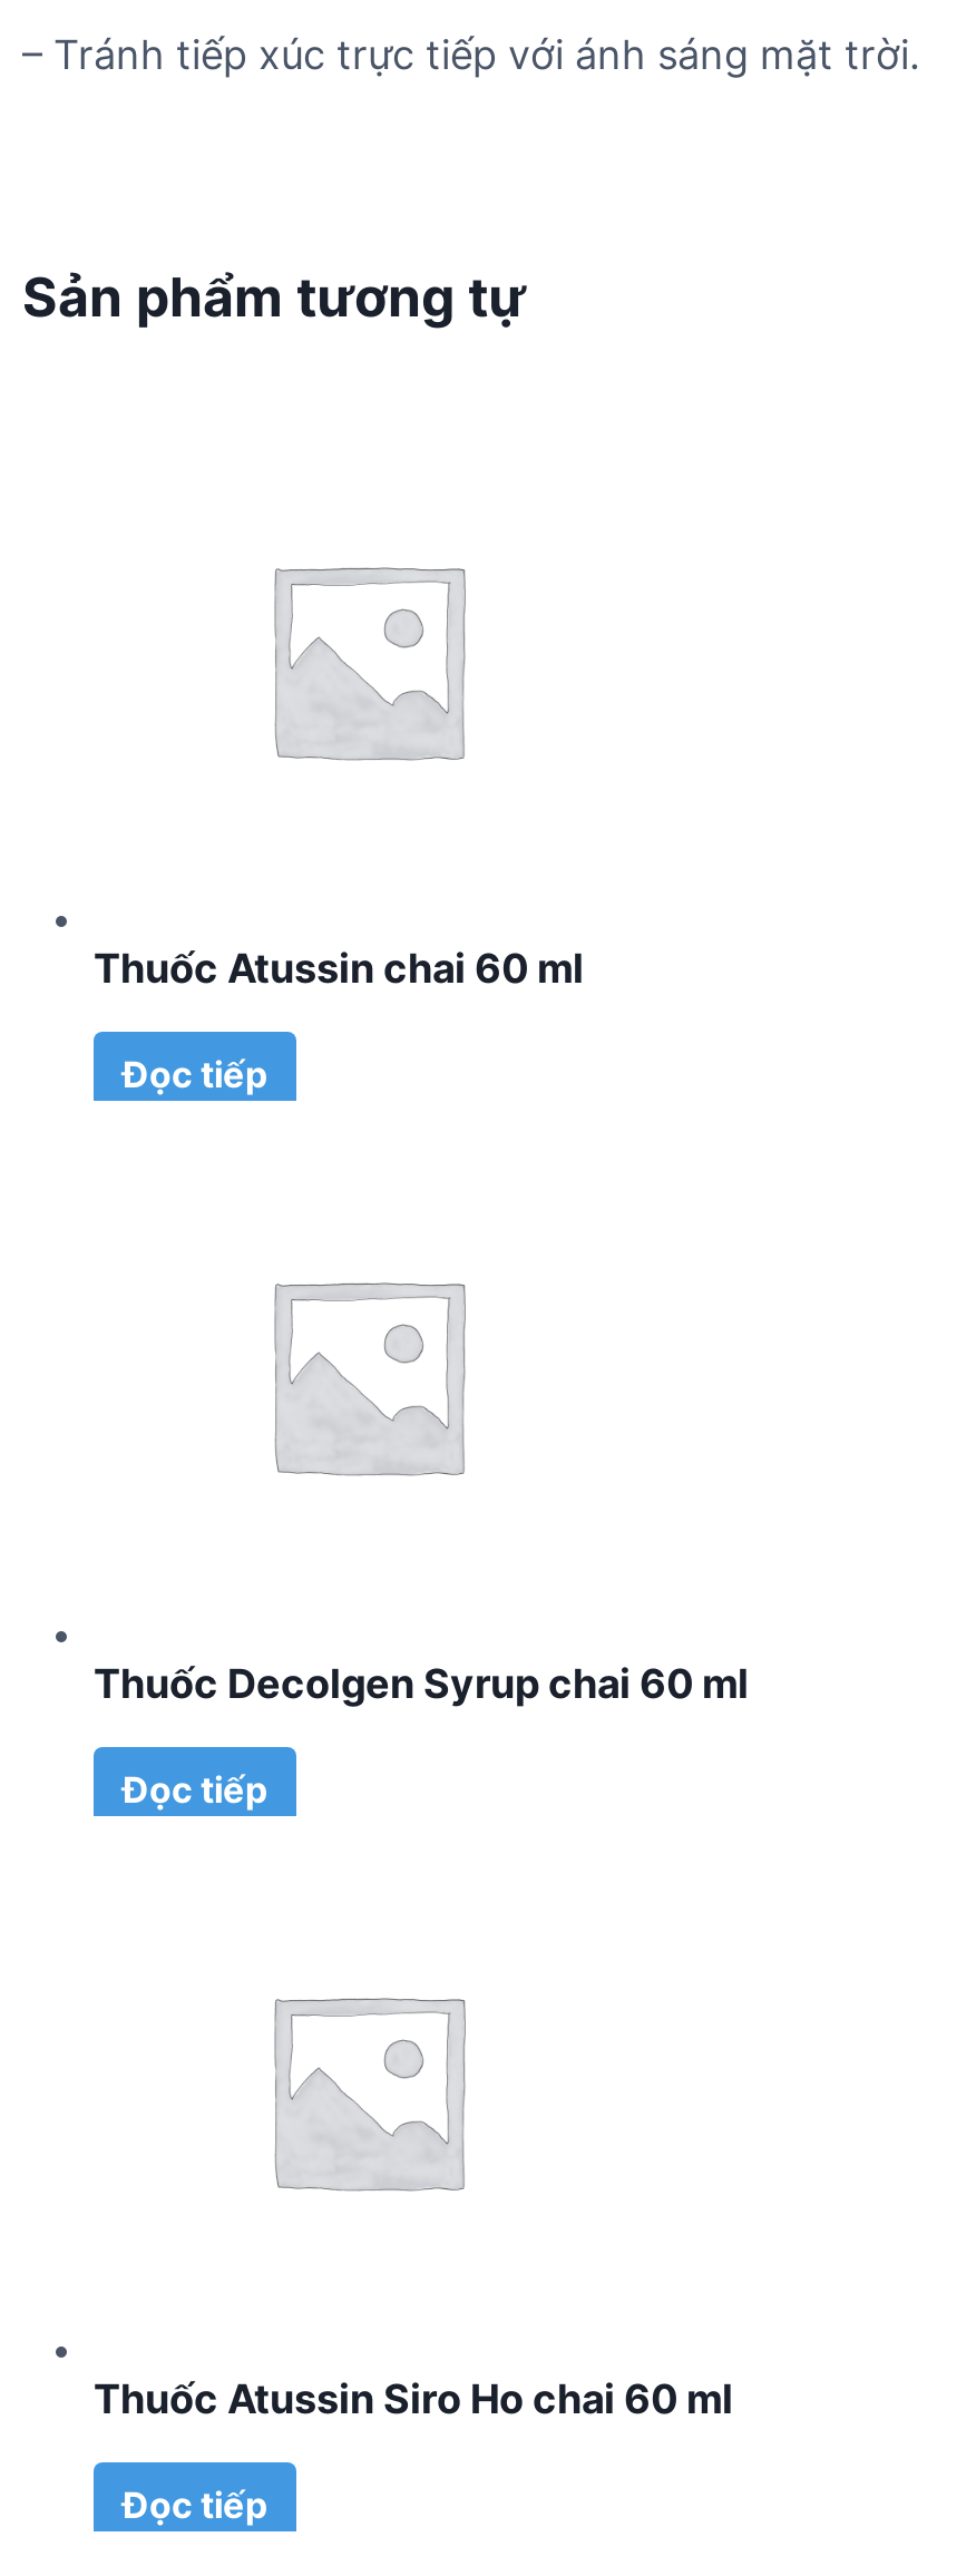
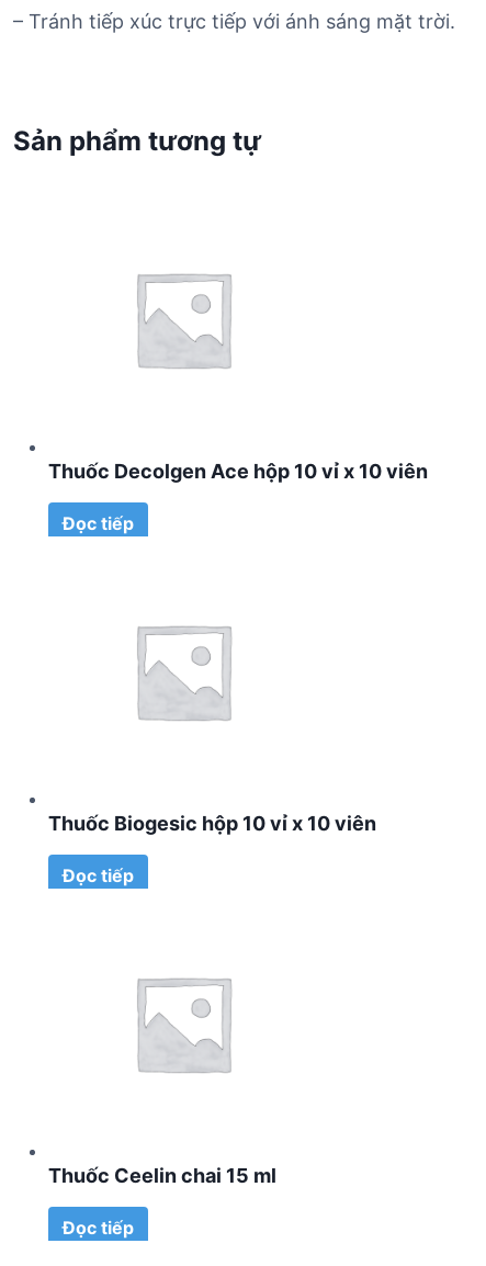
- Thuốc Atussin chai 60 ml
+ Thuốc Decolgen Ace hộp 10 vỉ x 10 viên

- Thuốc Decolgen Syrup chai 60 ml
+ Thuốc Biogesic hộp 10 vỉ x 10 viên

- Thuốc Atussin Siro Ho chai 60 ml
+ Thuốc Ceelin chai 15 ml
